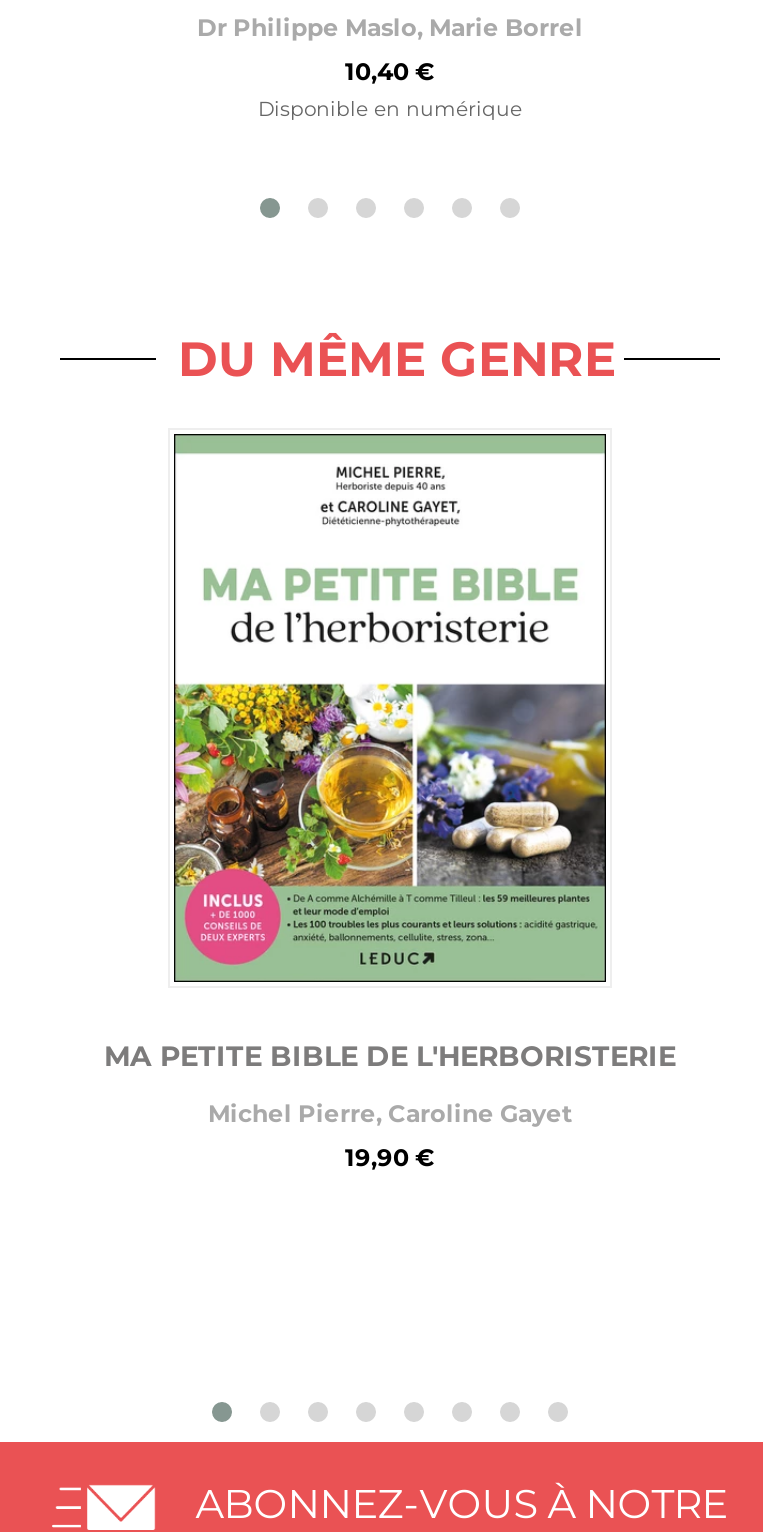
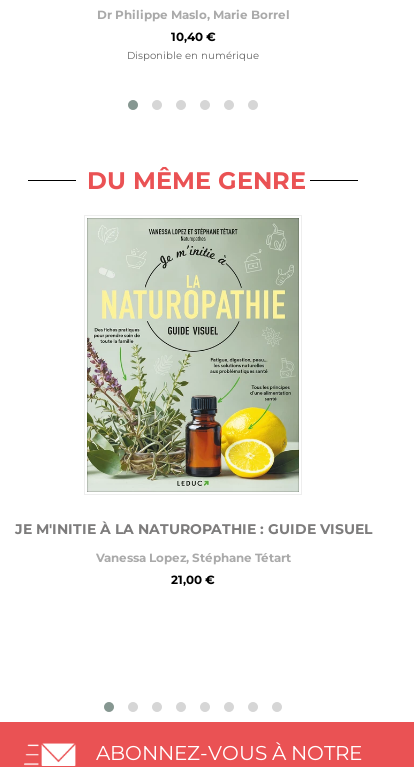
- [image]
- MA PETITE BIBLE DE L'HERBORISTERIE
+ [image]
+ JE M'INITIE À LA NATUROPATHIE : GUIDE VISUEL

- Michel Pierre, Caroline Gayet
+ Vanessa Lopez, Stéphane Tétart

- 19,90 €
+ 21,00 €
